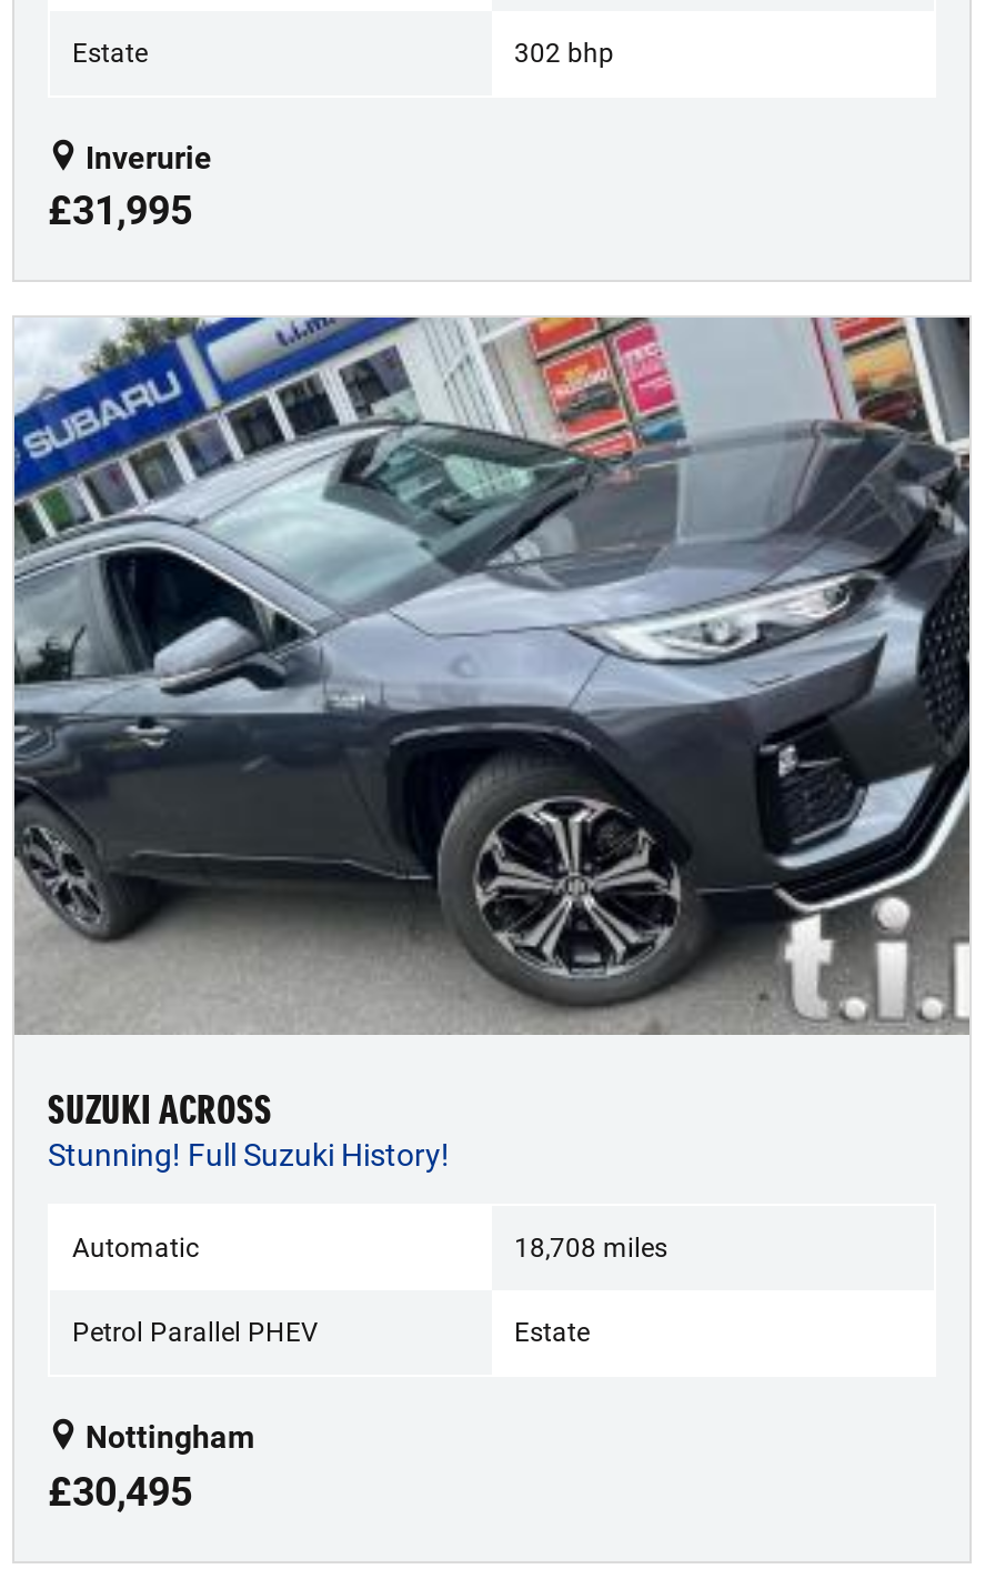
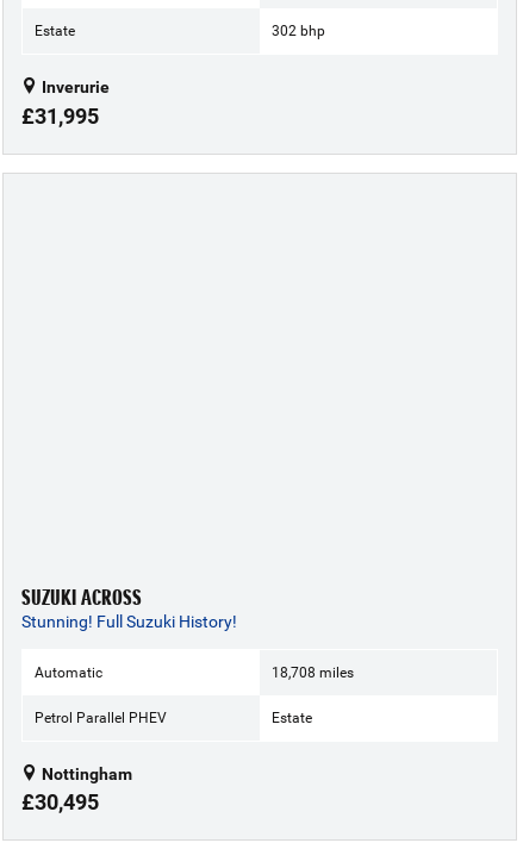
- [image]
